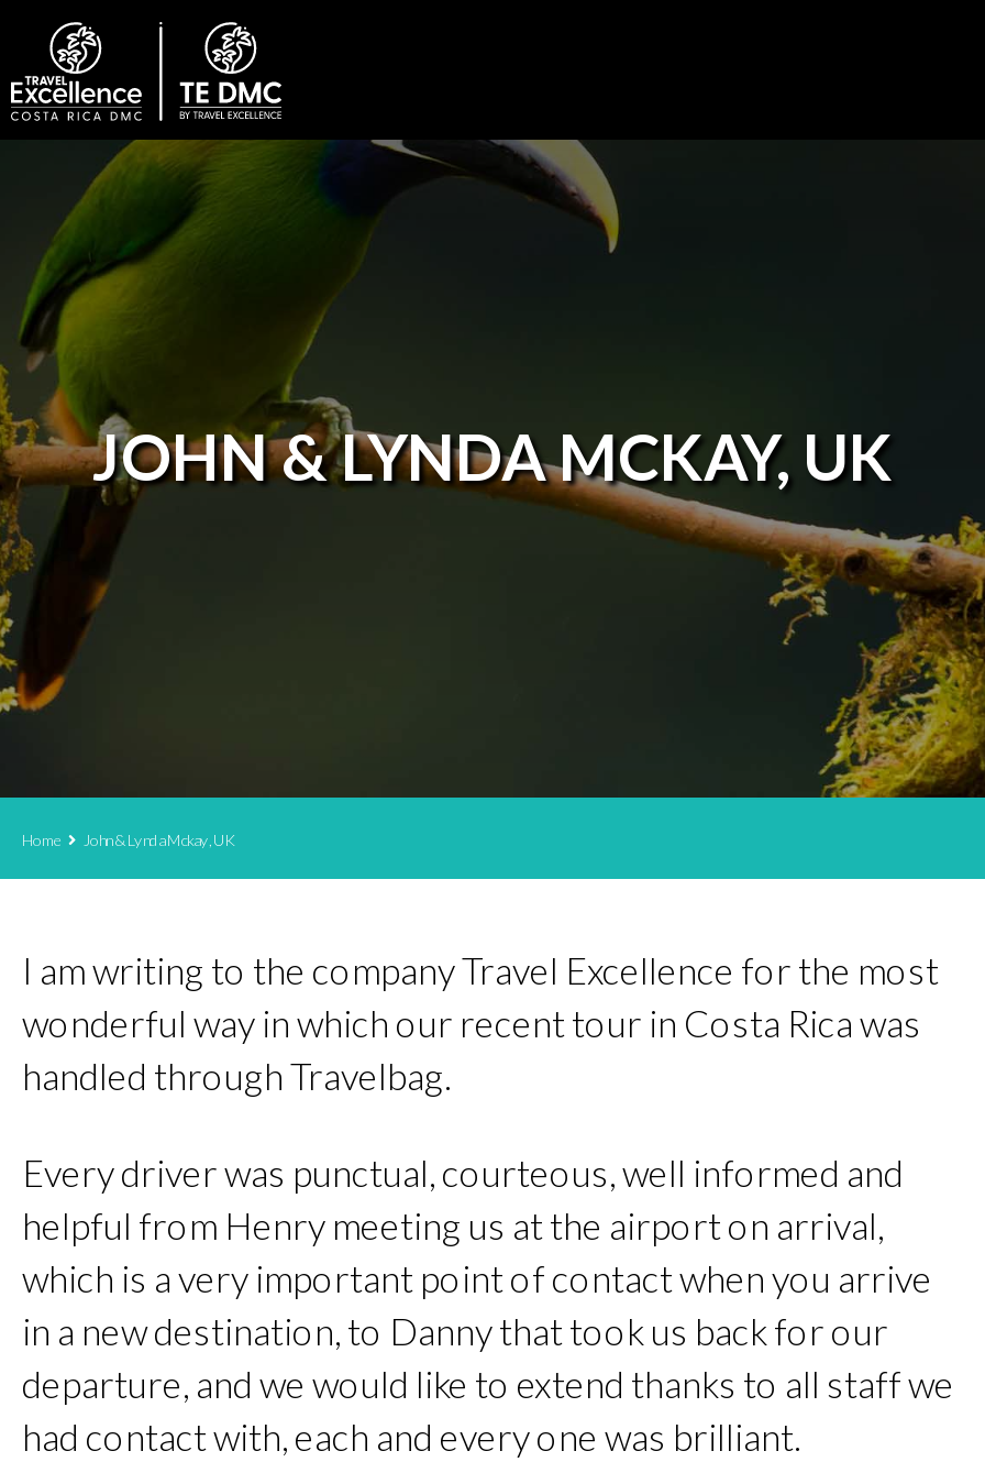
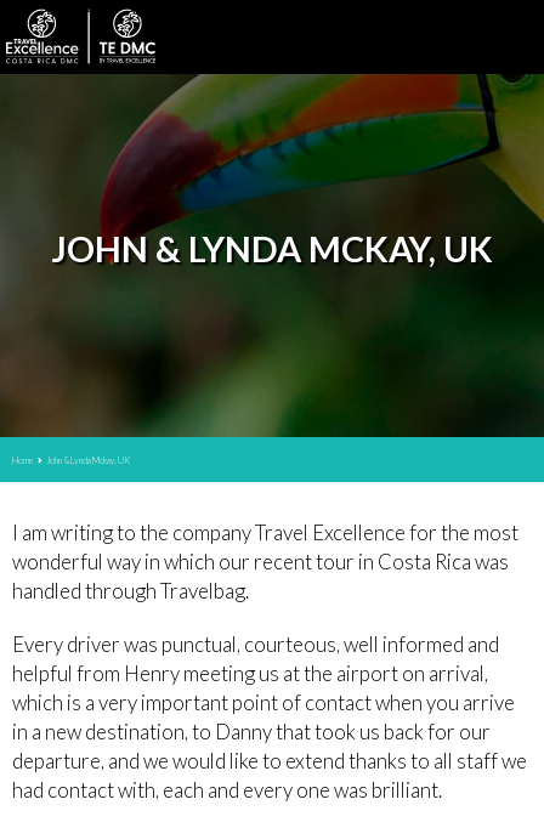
- [image]
+ [image]
